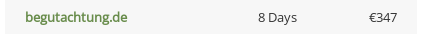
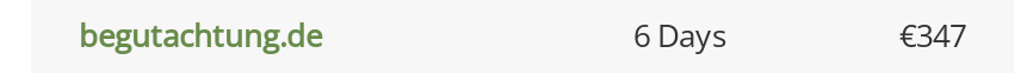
- 8 Days
+ 6 Days
